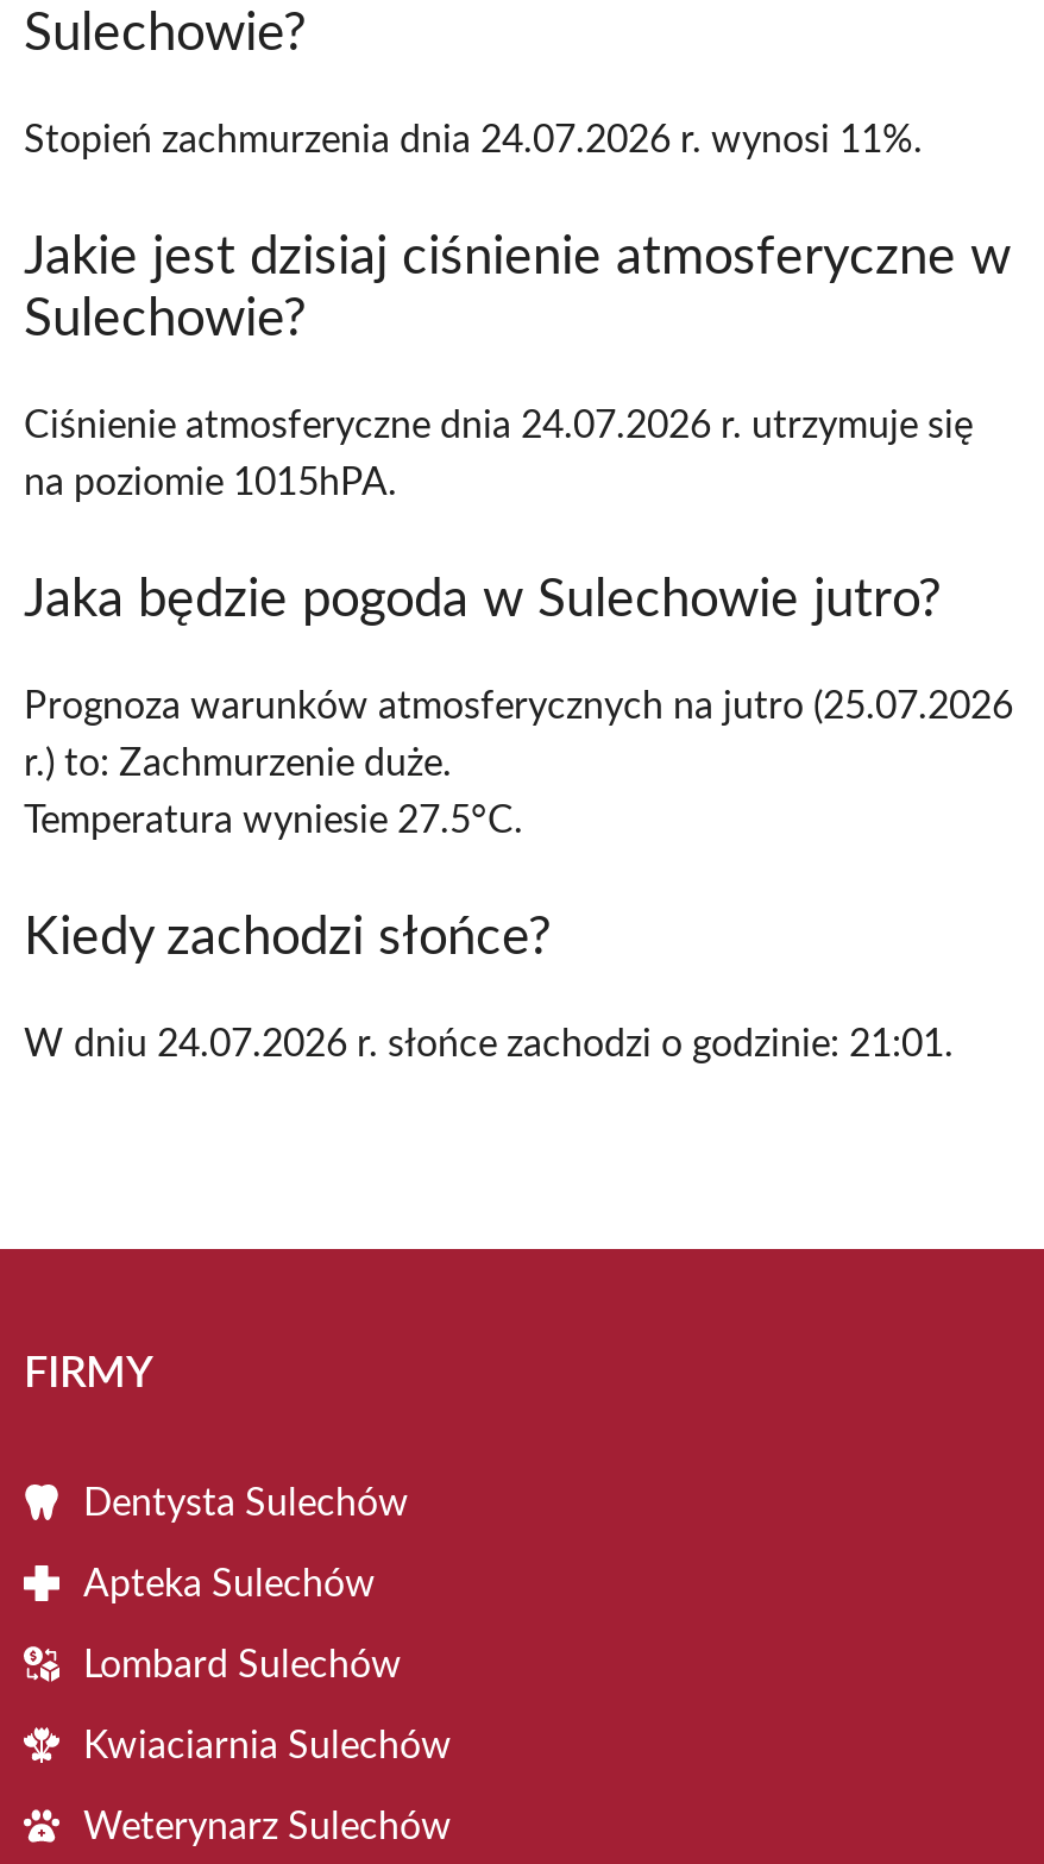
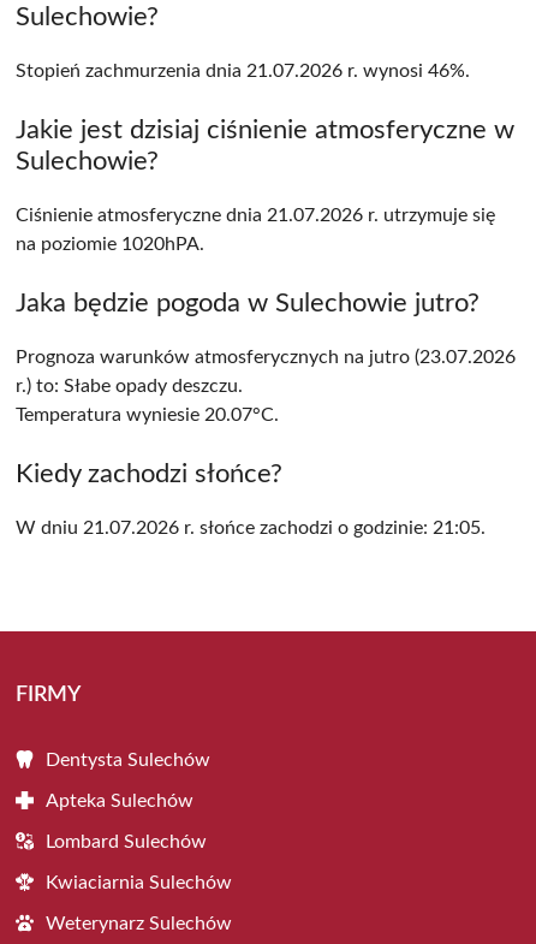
- Stopień zachmurzenia dnia 24.07.2026 r. wynosi 11%.
+ Stopień zachmurzenia dnia 21.07.2026 r. wynosi 46%.

- Ciśnienie atmosferyczne dnia 24.07.2026 r. utrzymuje się
+ Ciśnienie atmosferyczne dnia 21.07.2026 r. utrzymuje się

- na poziomie 1015hPA.
+ na poziomie 1020hPA.

- Prognoza warunków atmosferycznych na jutro (25.07.2026
+ Prognoza warunków atmosferycznych na jutro (23.07.2026

- r.) to: Zachmurzenie duże.
+ r.) to: Słabe opady deszczu.

- Temperatura wyniesie 27.5°C.
+ Temperatura wyniesie 20.07°C.

- W dniu 24.07.2026 r. słońce zachodzi o godzinie: 21:01.
+ W dniu 21.07.2026 r. słońce zachodzi o godzinie: 21:05.
